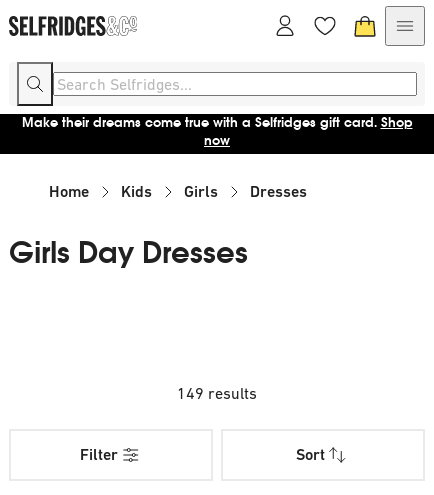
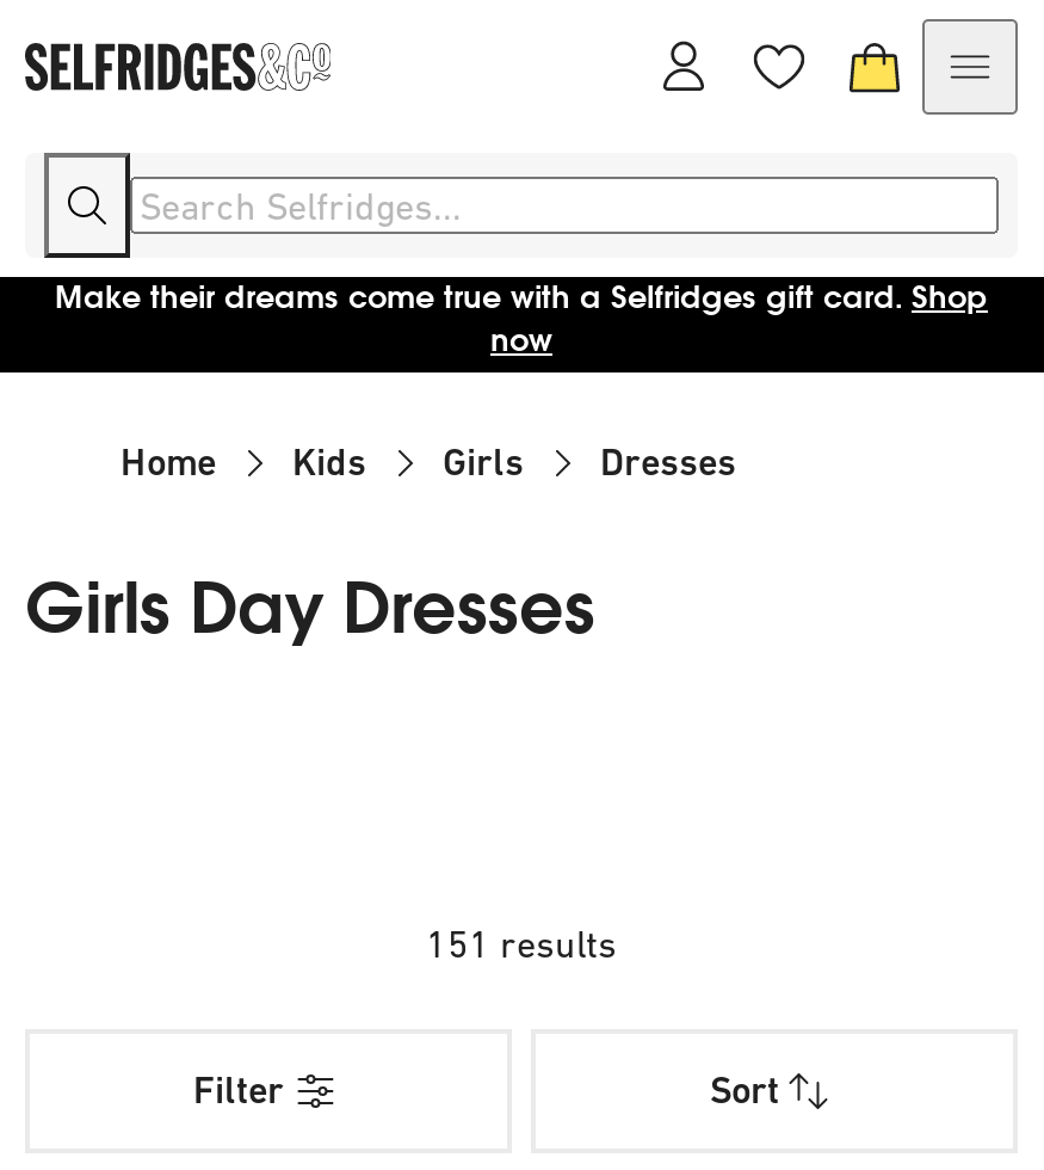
- 149 results
+ 151 results
